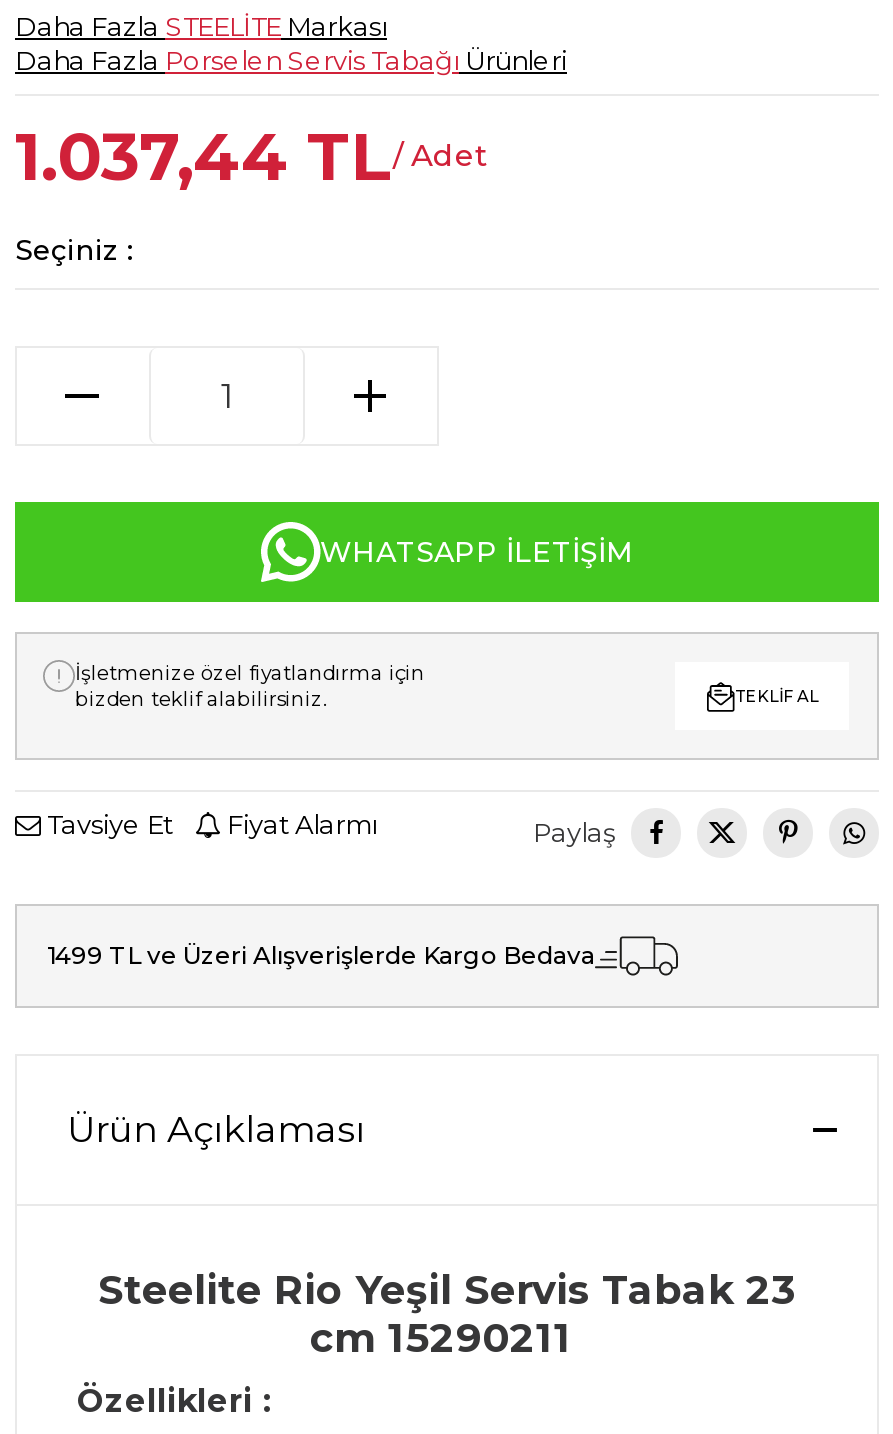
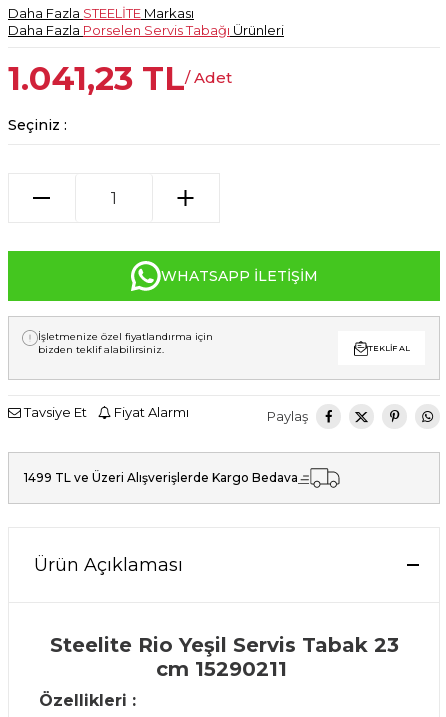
- 1.037,44 TL/ Adet
+ 1.041,23 TL/ Adet
